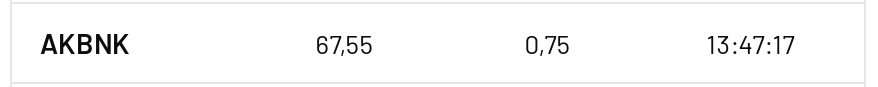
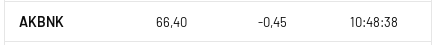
- 67,55
+ 66,40

- 0,75
+ -0,45

- 13:47:17
+ 10:48:38
